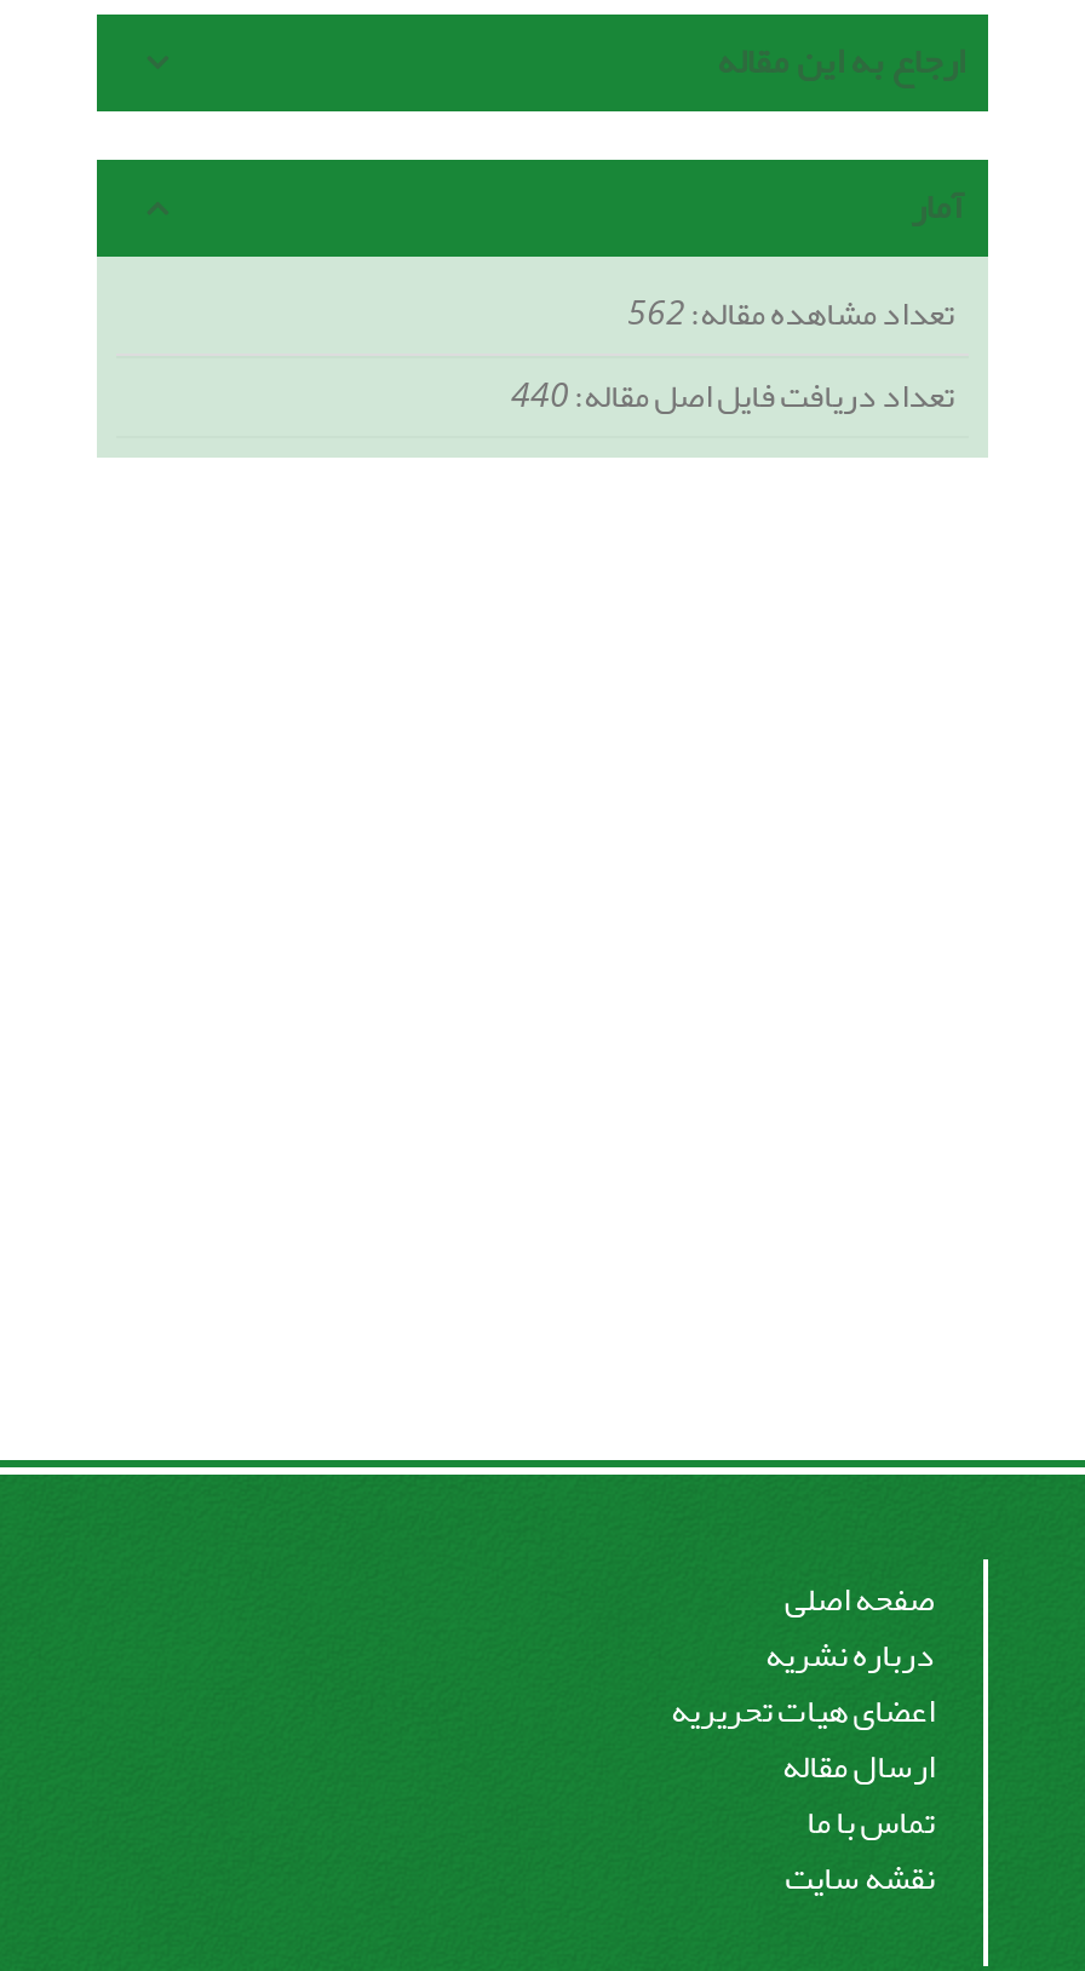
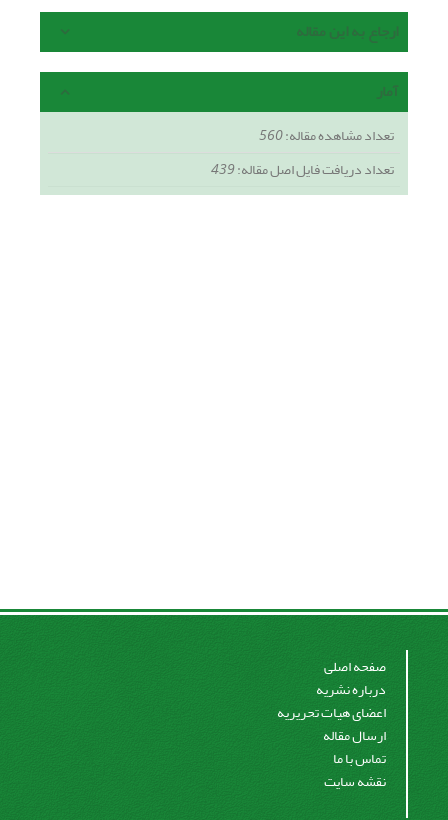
- تعداد مشاهده مقاله:562
+ تعداد مشاهده مقاله:560

- تعداد دریافت فایل اصل مقاله:440
+ تعداد دریافت فایل اصل مقاله:439
